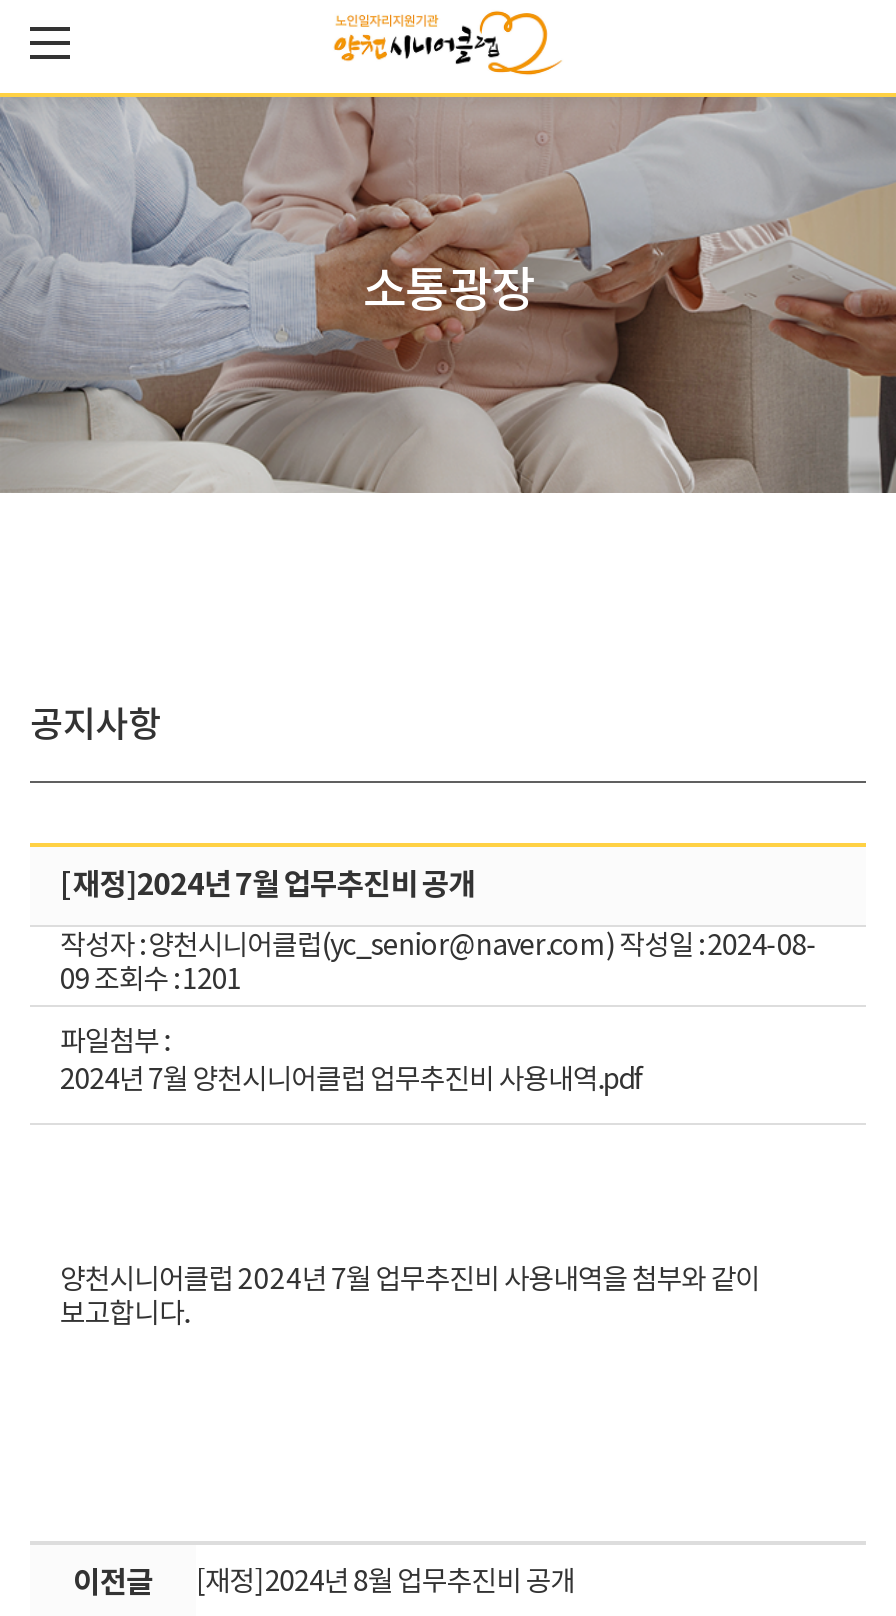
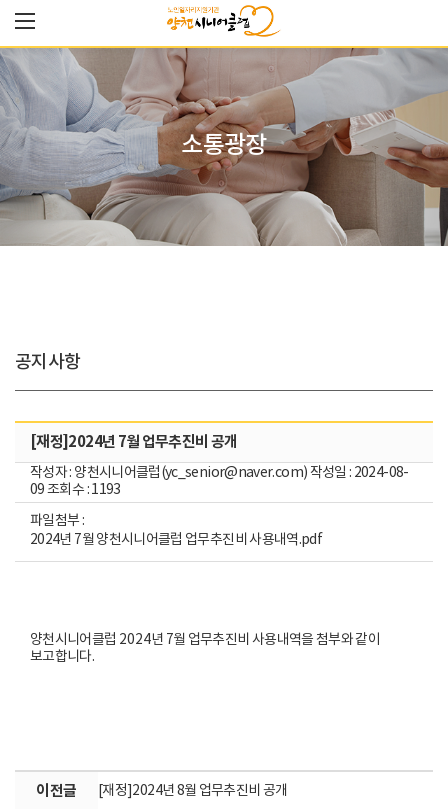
- 09 조회수 : 1201
+ 09 조회수 : 1193
